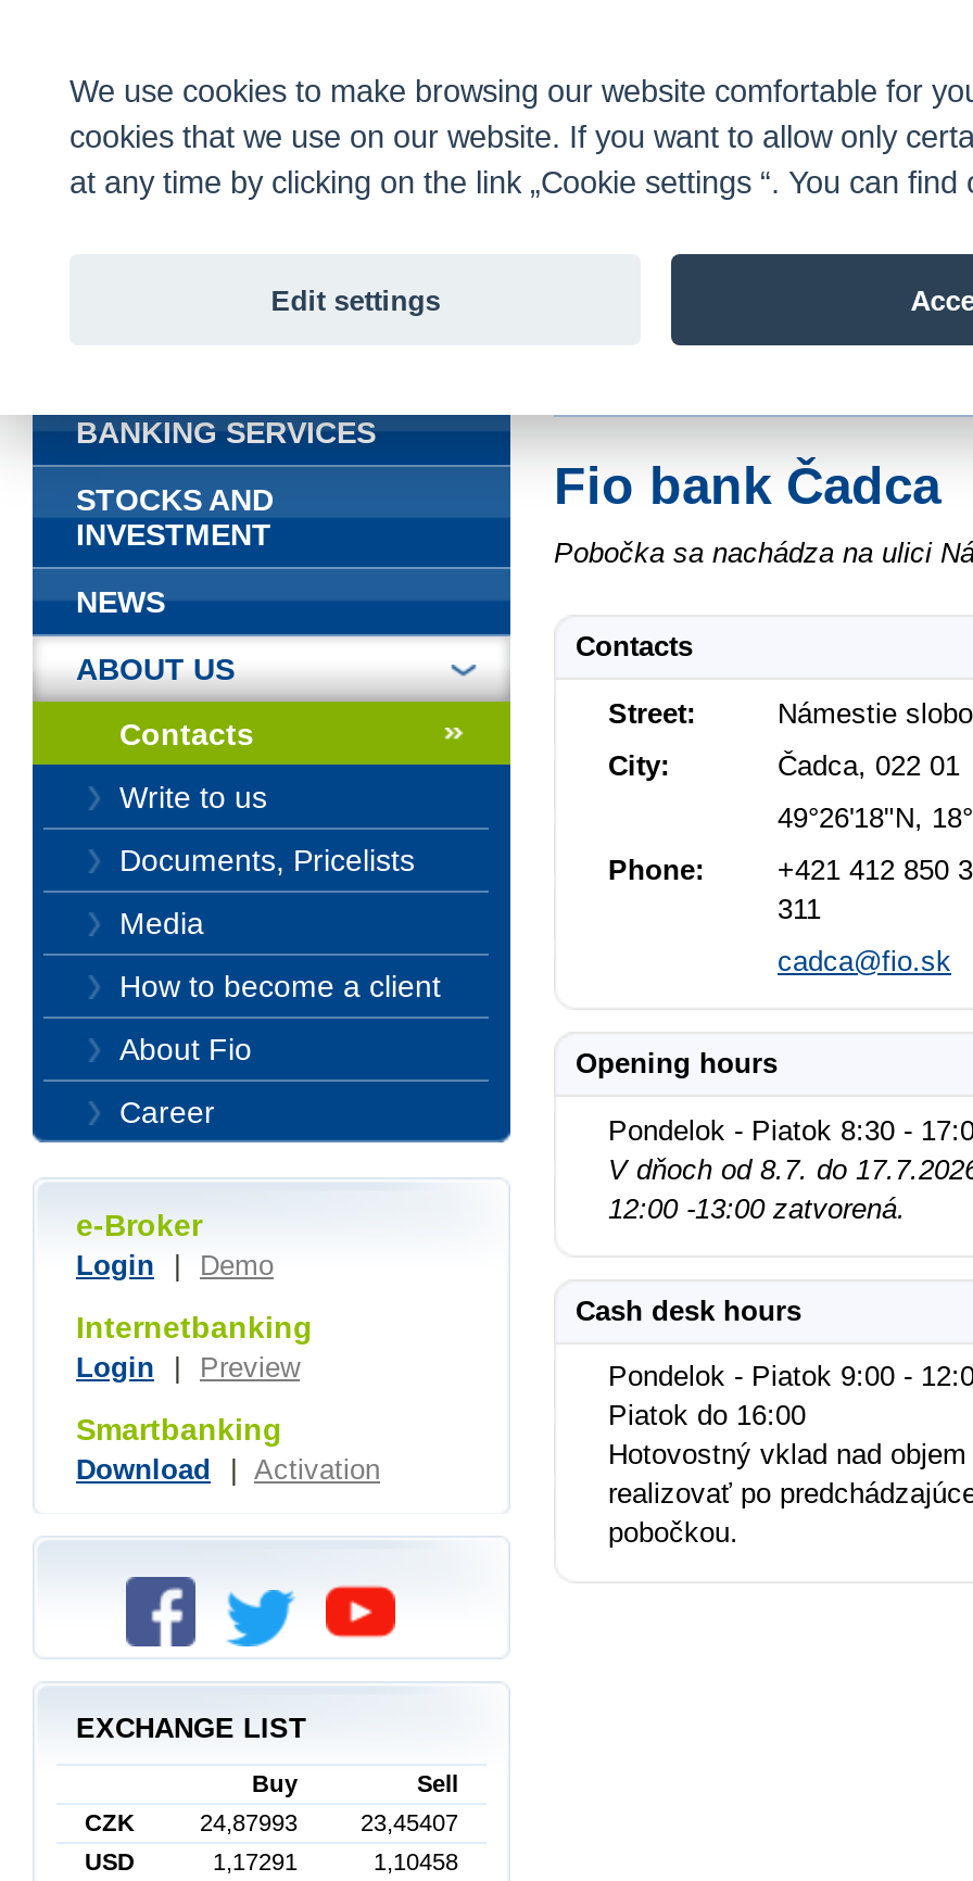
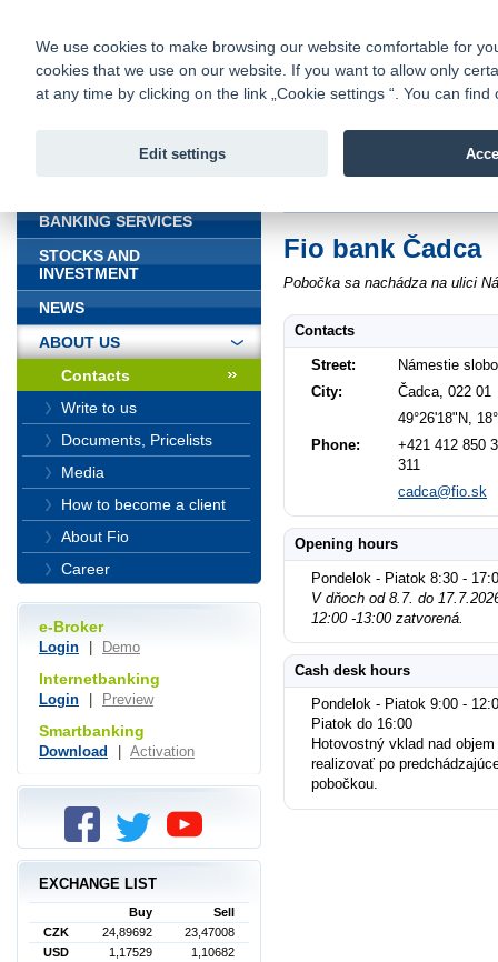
- 24,87993
+ 24,89692

- 23,45407
+ 23,47008

- 1,17291
+ 1,17529

- 1,10458
+ 1,10682
